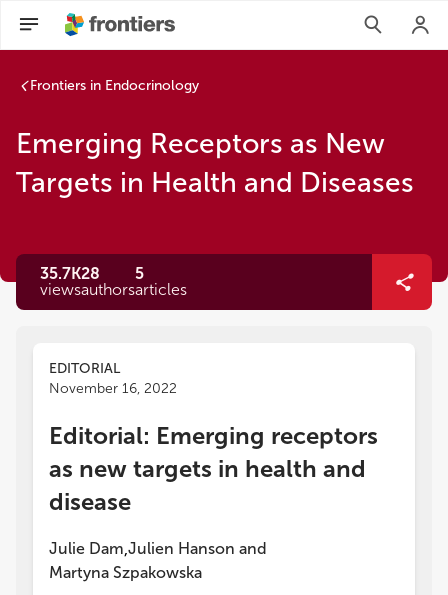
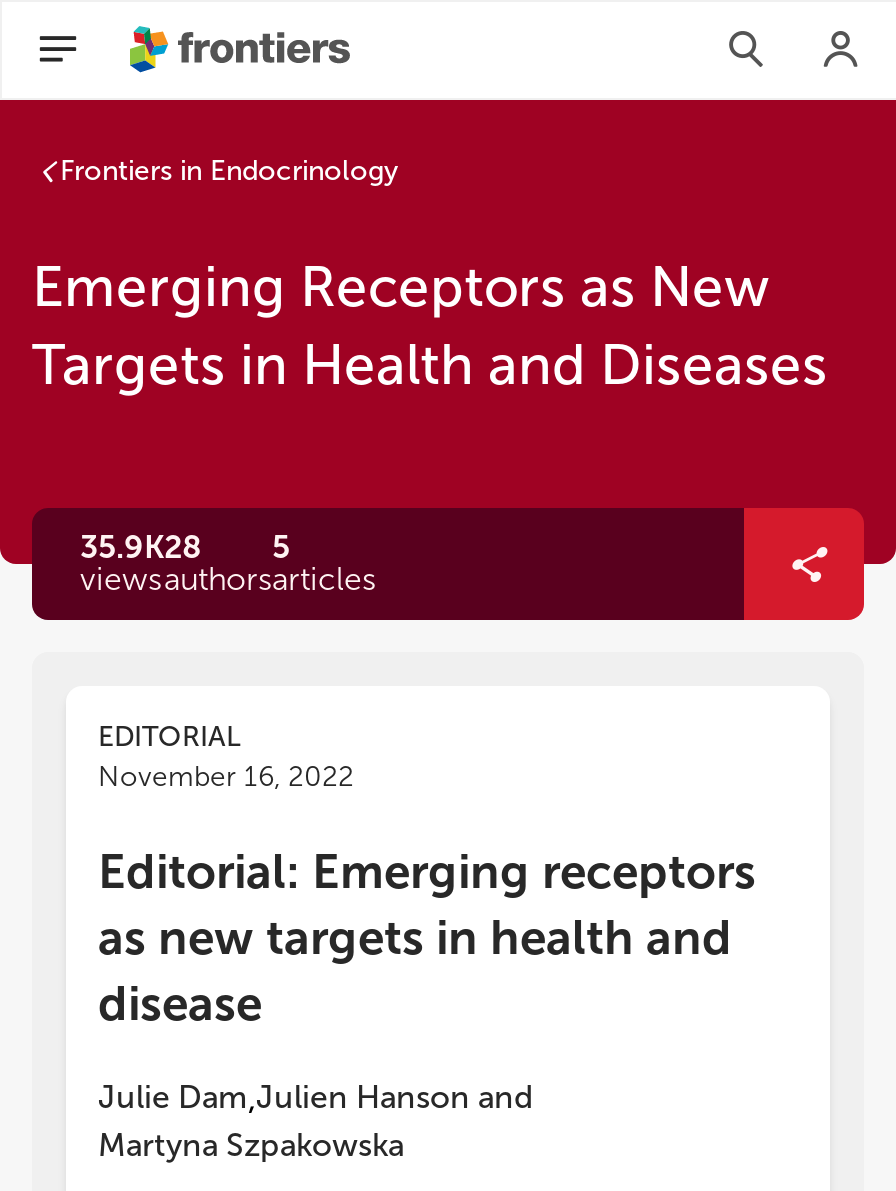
- 35.7K 28 5
+ 35.9K 28 5
